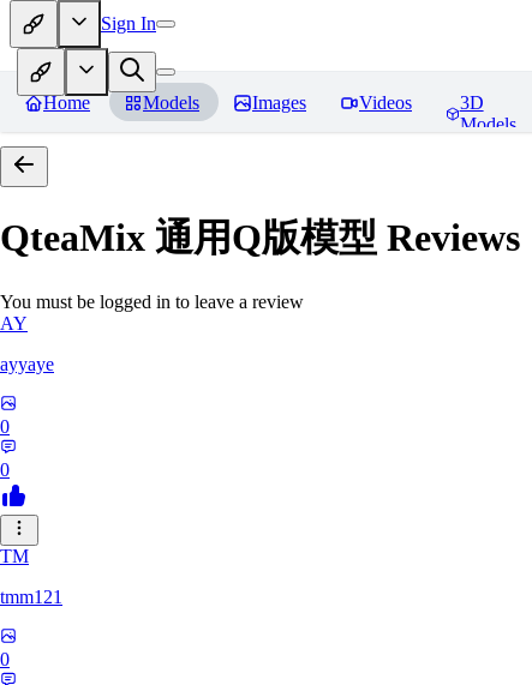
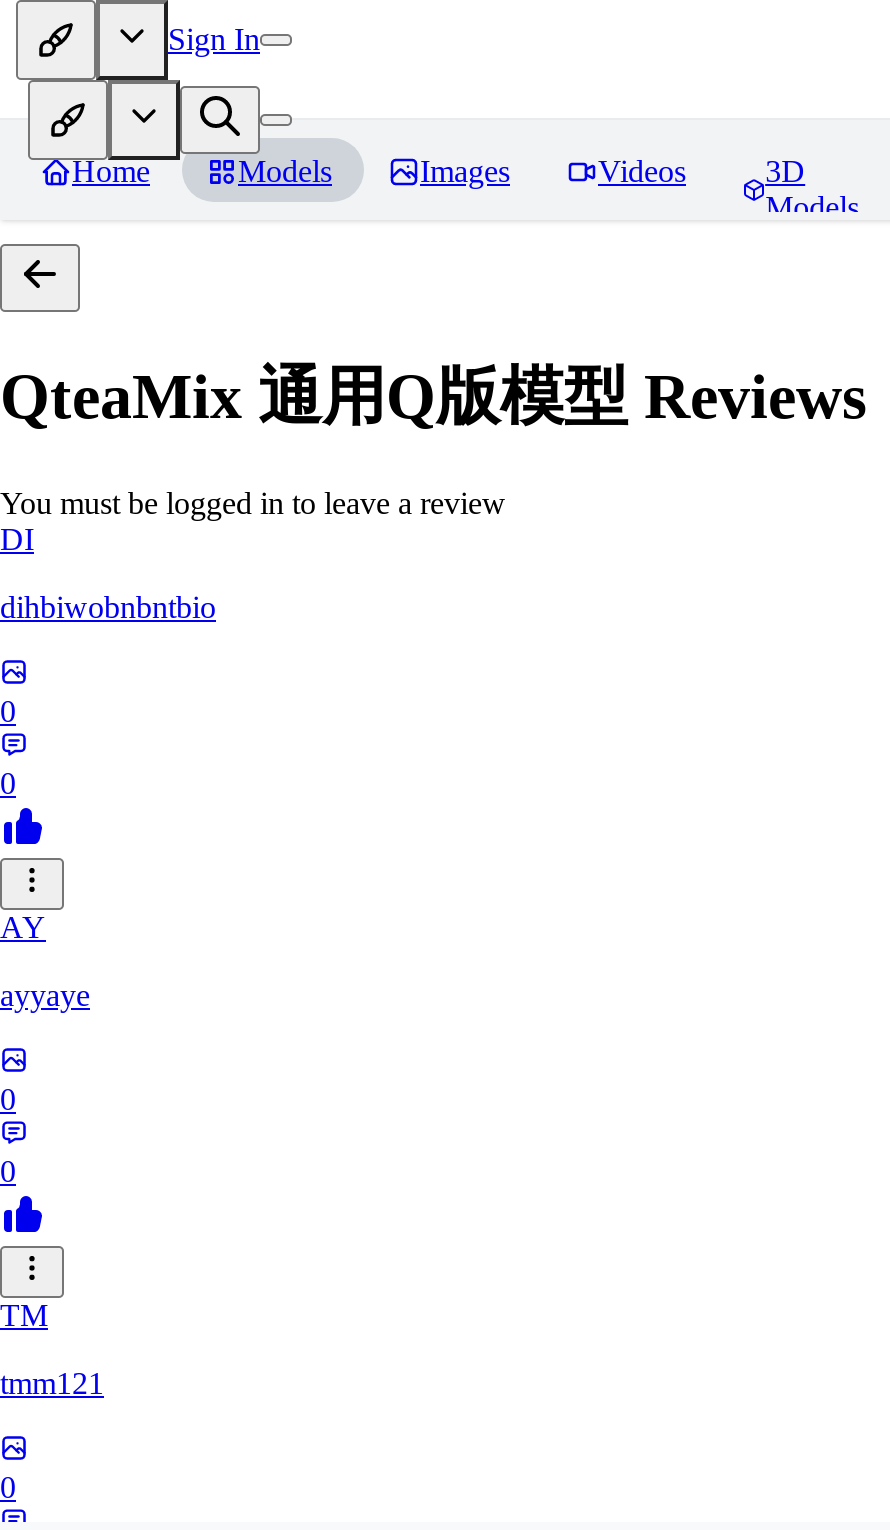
+ DI
+ dihbiwobnbntbio
+ 0
+ 0
